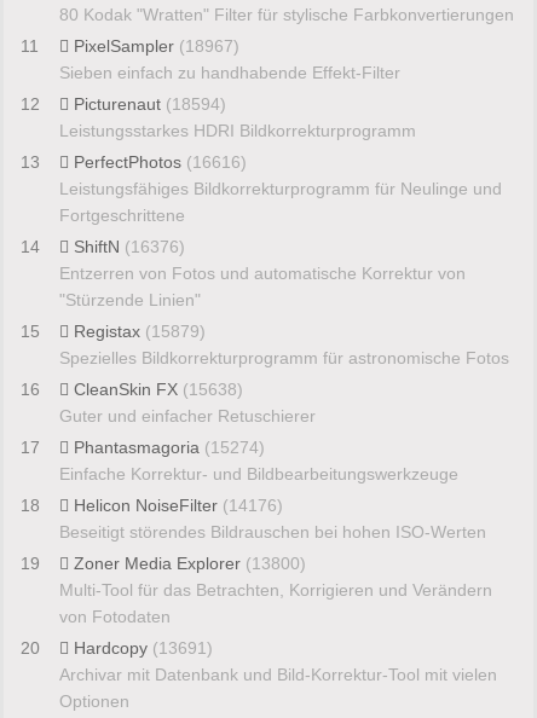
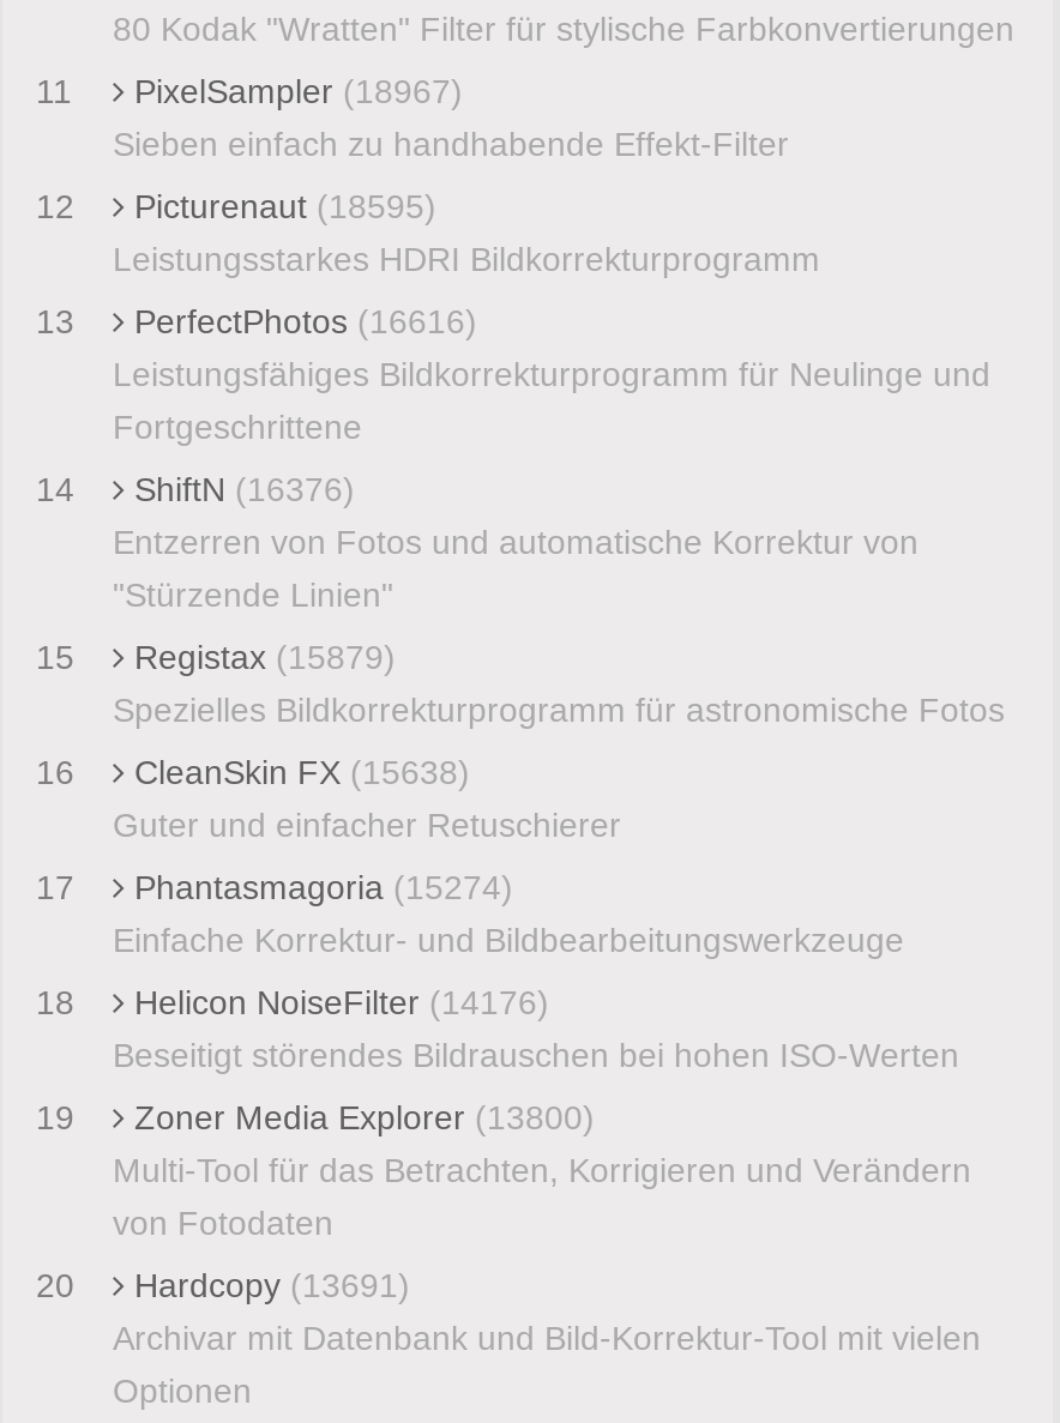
- 12 Picturenaut (18594)
+ 12 Picturenaut (18595)
